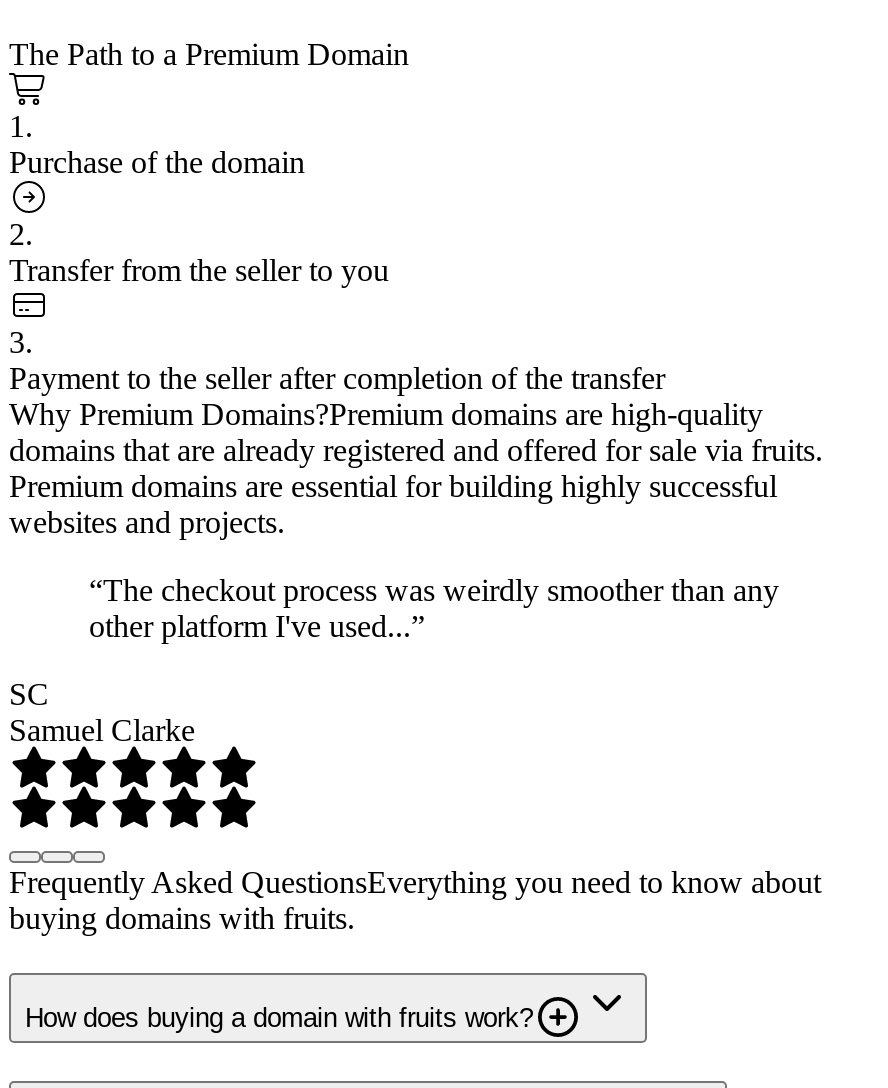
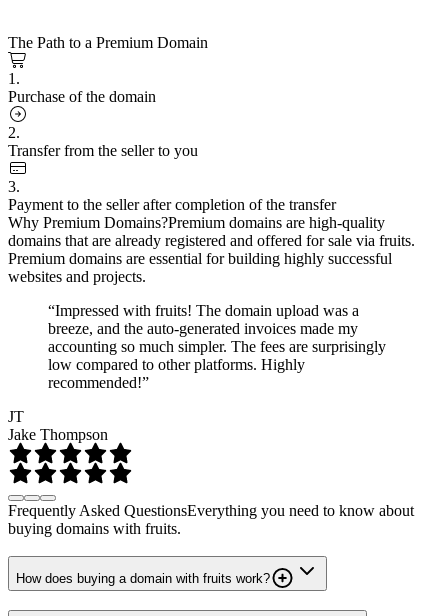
- “The checkout process was weirdly smoother than any
- other platform I've used...”
+ “Impressed with fruits! The domain upload was a
+ breeze, and the auto-generated invoices made my
+ accounting so much simpler. The fees are surprisingly
+ low compared to other platforms. Highly
+ recommended!”

- SC
- Samuel Clarke
+ JT
+ Jake Thompson
